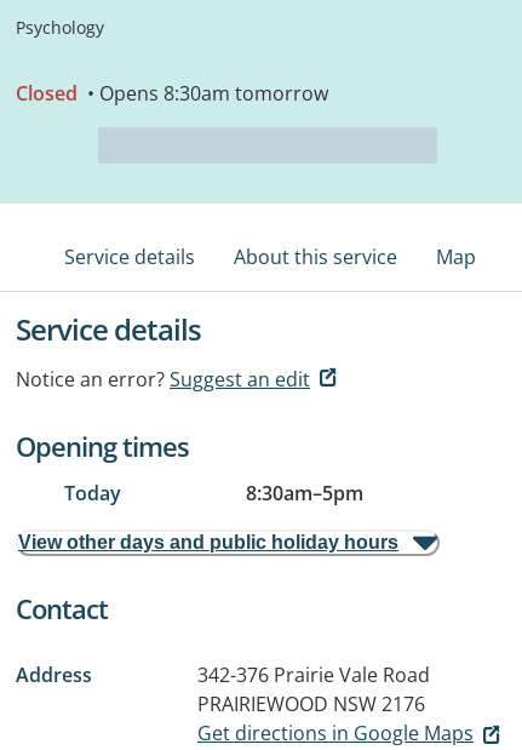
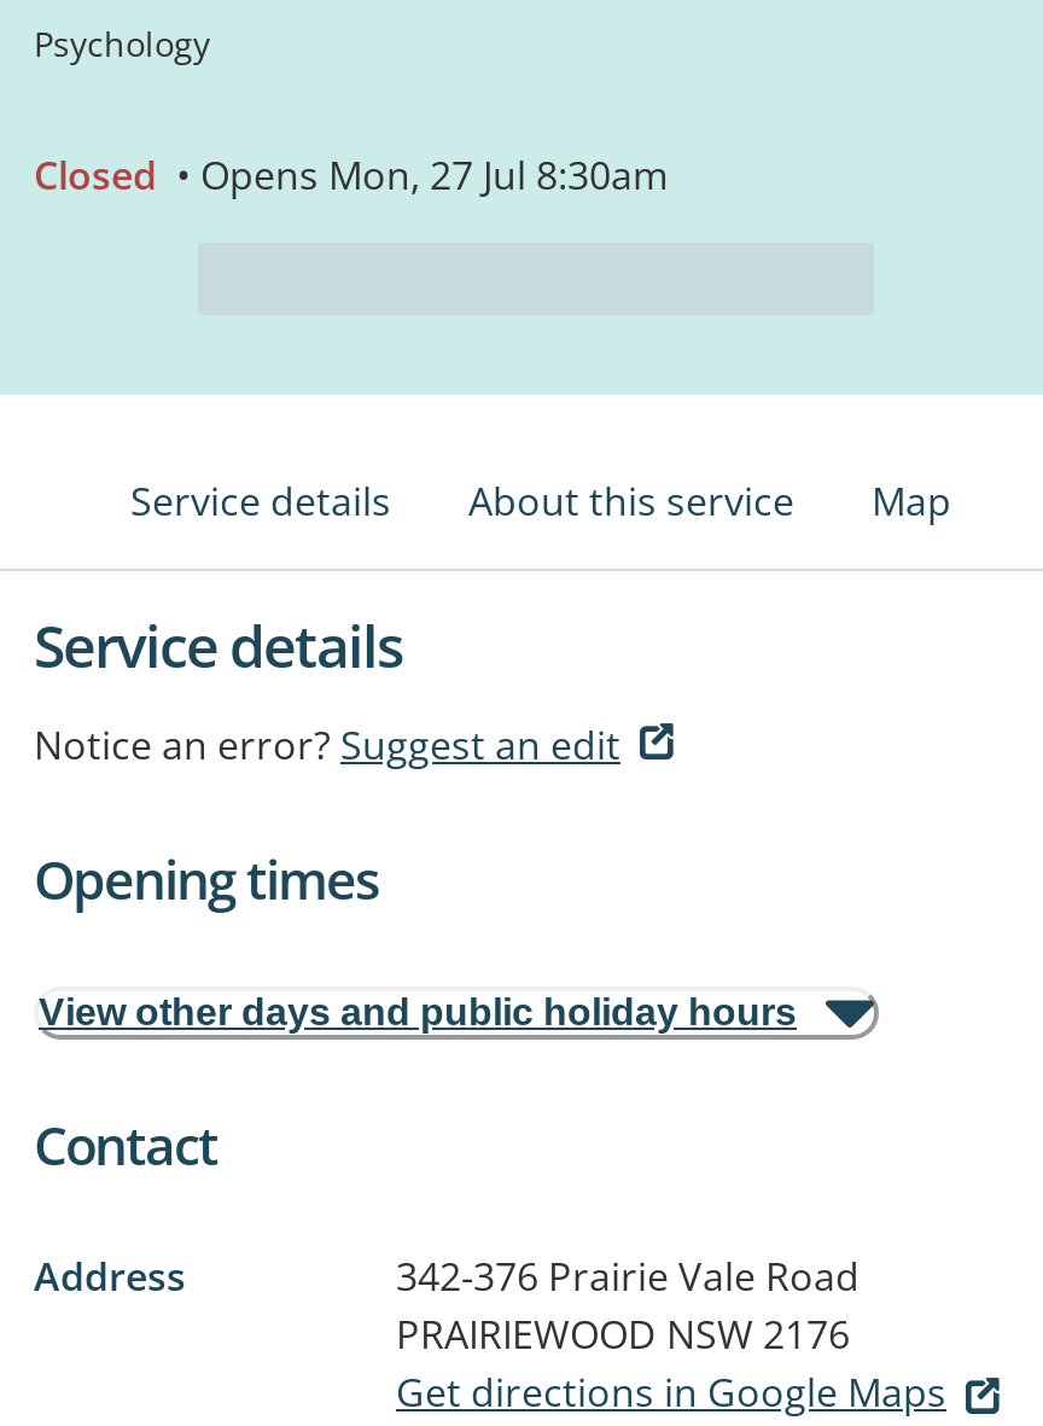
- Closed • Opens 8:30am tomorrow
+ Closed • Opens Mon, 27 Jul 8:30am

- Today
- 8:30am–5pm
